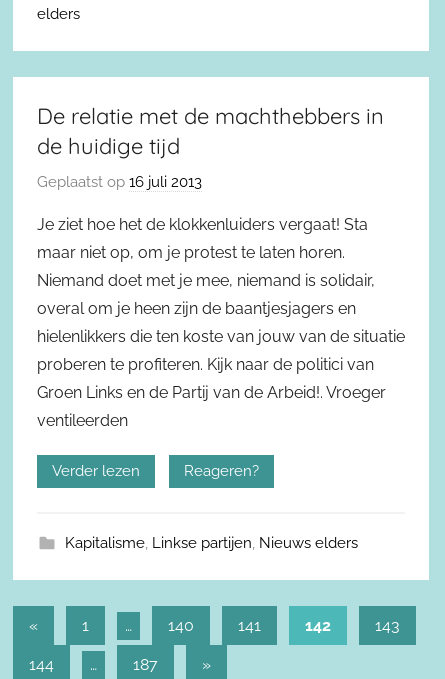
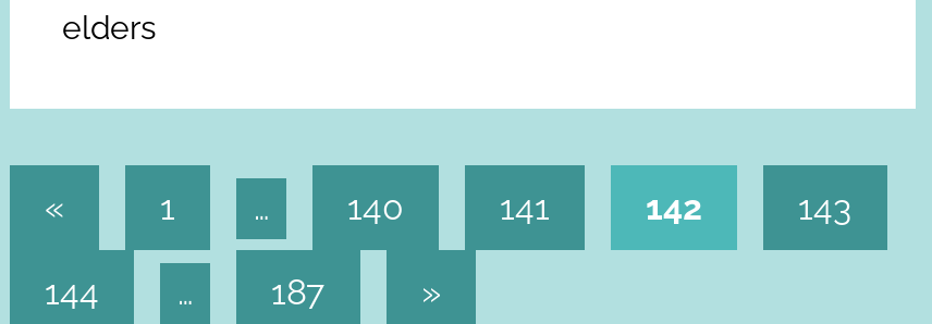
- De relatie met de machthebbers in
- de huidige tijd
- Geplaatst op 16 juli 2013
- Je ziet hoe het de klokkenluiders vergaat! Sta
- maar niet op, om je protest te laten horen.
- Niemand doet met je mee, niemand is solidair,
- overal om je heen zijn de baantjesjagers en
- hielenlikkers die ten koste van jouw van de situatie
- proberen te profiteren. Kijk naar de politici van
- Groen Links en de Partij van de Arbeid!. Vroeger
- ventileerden
- Verder lezen
- Reageren?

- Kapitalisme, Linkse partijen, Nieuws elders
